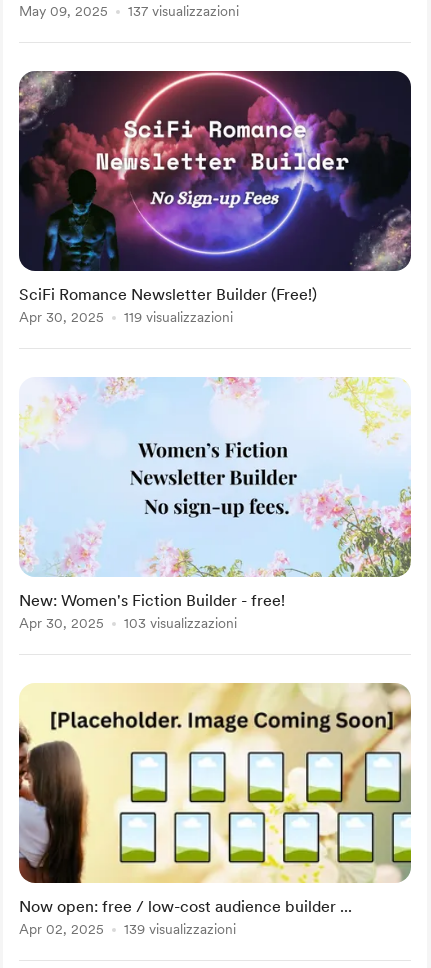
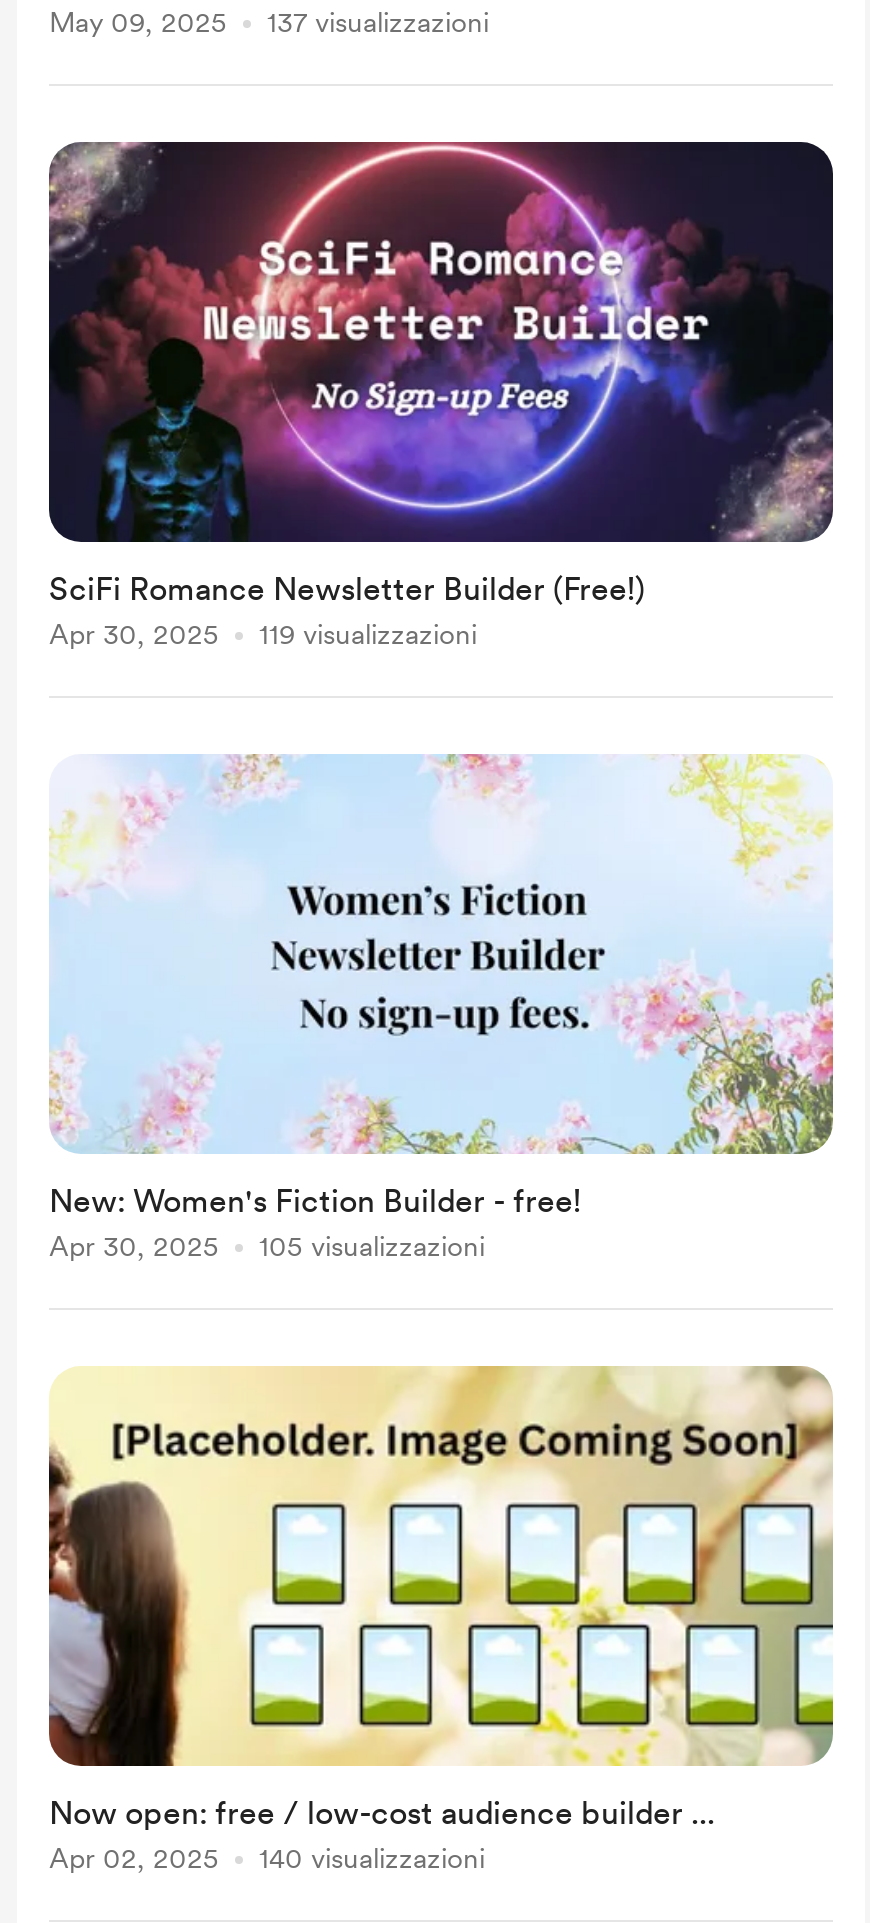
- 103 visualizzazioni
+ 105 visualizzazioni

- 139 visualizzazioni
+ 140 visualizzazioni
